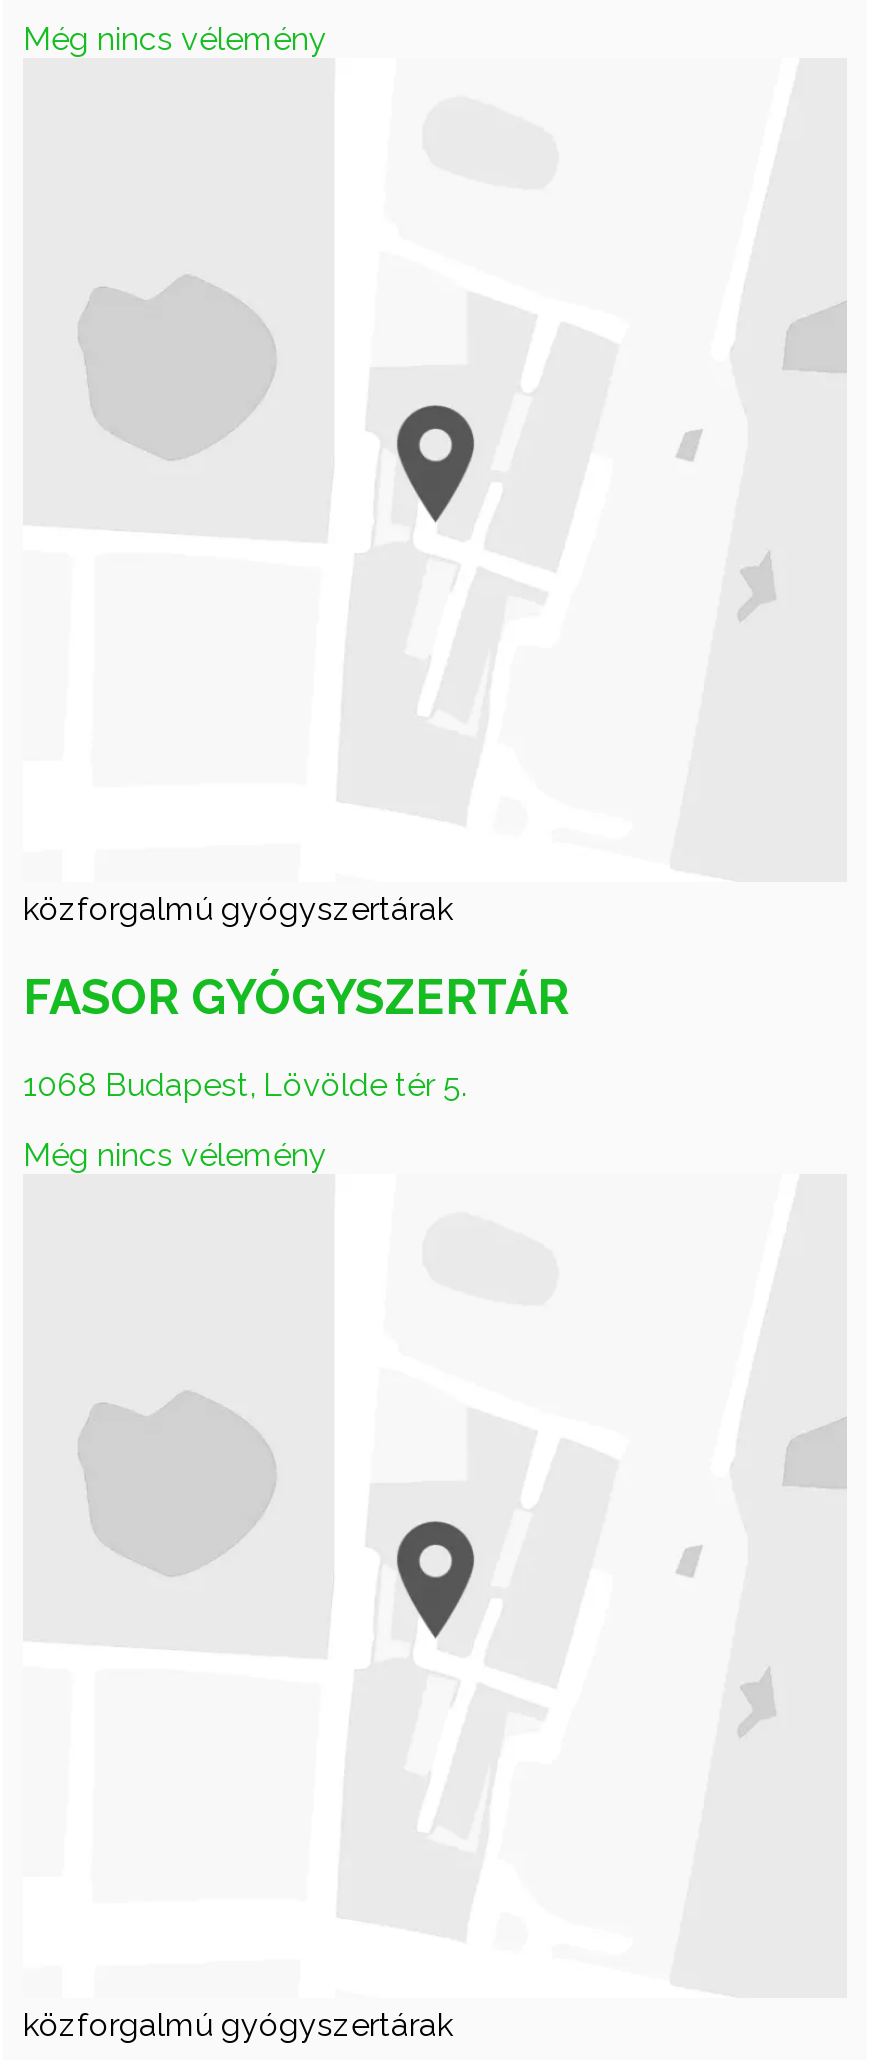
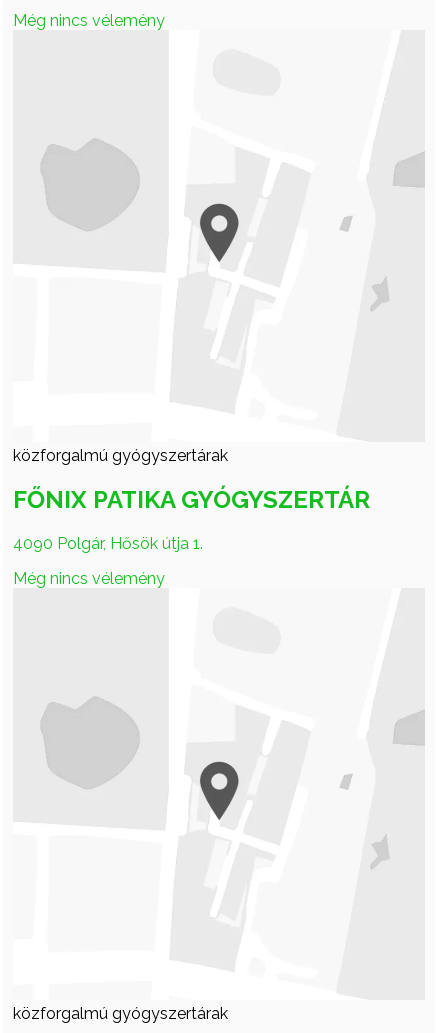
- FASOR GYÓGYSZERTÁR
+ FŐNIX PATIKA GYÓGYSZERTÁR

- 1068 Budapest, Lövölde tér 5.
+ 4090 Polgár, Hősök útja 1.
